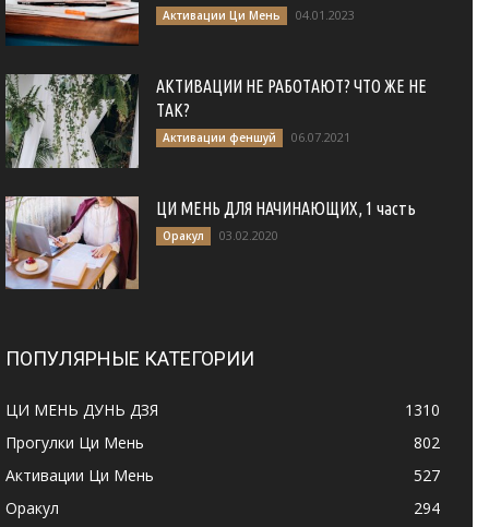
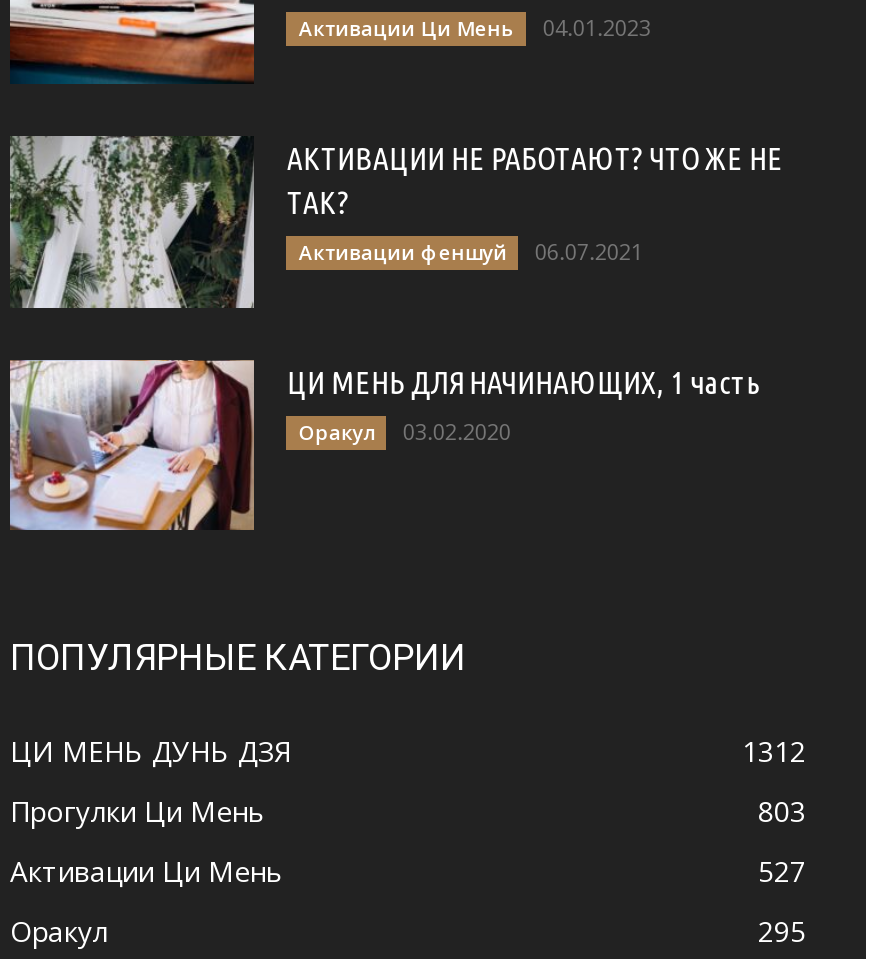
- 1310
+ 1312

- 802
+ 803

- 294
+ 295
